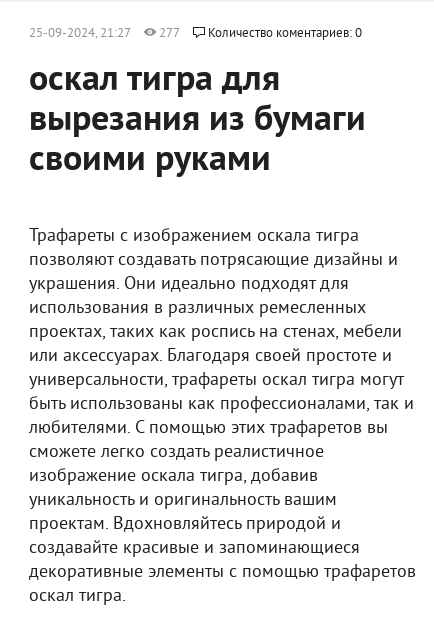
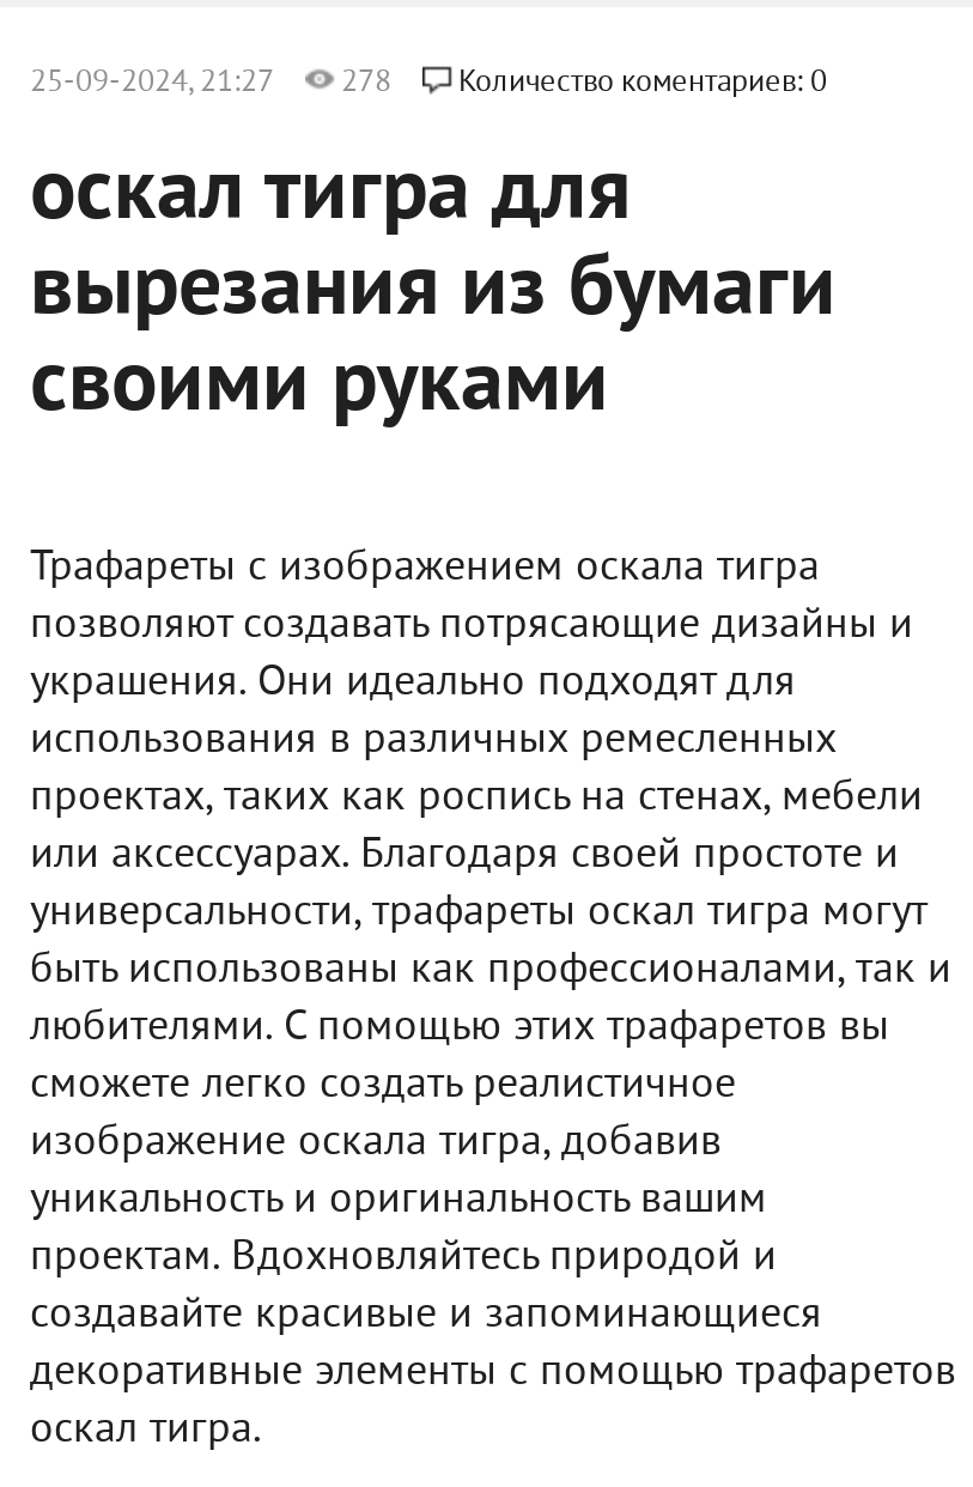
- 25-09-2024, 21:27 277 Количество коментариев: 0
+ 25-09-2024, 21:27 278 Количество коментариев: 0
